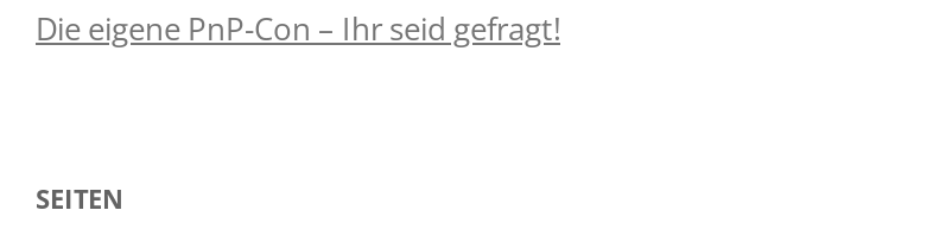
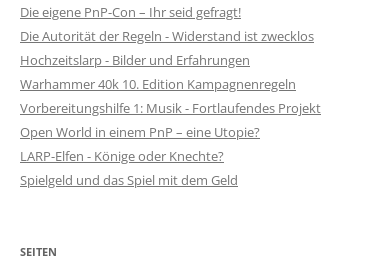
+ Die Autorität der Regeln - Widerstand ist zwecklos
+ Hochzeitslarp - Bilder und Erfahrungen
+ Warhammer 40k 10. Edition Kampagnenregeln
+ Vorbereitungshilfe 1: Musik - Fortlaufendes Projekt
+ Open World in einem PnP – eine Utopie?
+ LARP-Elfen - Könige oder Knechte?
+ Spielgeld und das Spiel mit dem Geld
